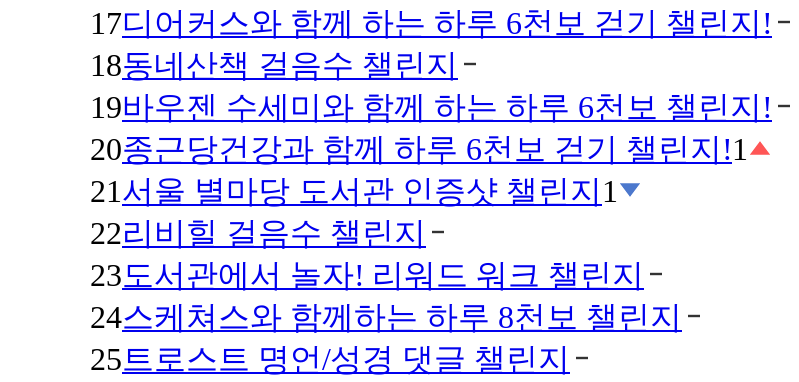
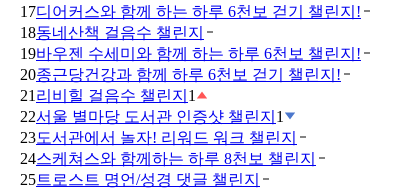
- 20종근당건강과 함께 하루 6천보 걷기 챌린지! 1
- 21 서울 별마당 도서관 인증샷 챌린지 1
- 22리비힐 걸음수 챌린지
+ 20종근당건강과 함께 하루 6천보 걷기 챌린지!
+ 21리비힐 걸음수 챌린지 1
+ 22서울 별마당 도서관 인증샷 챌린지 1
